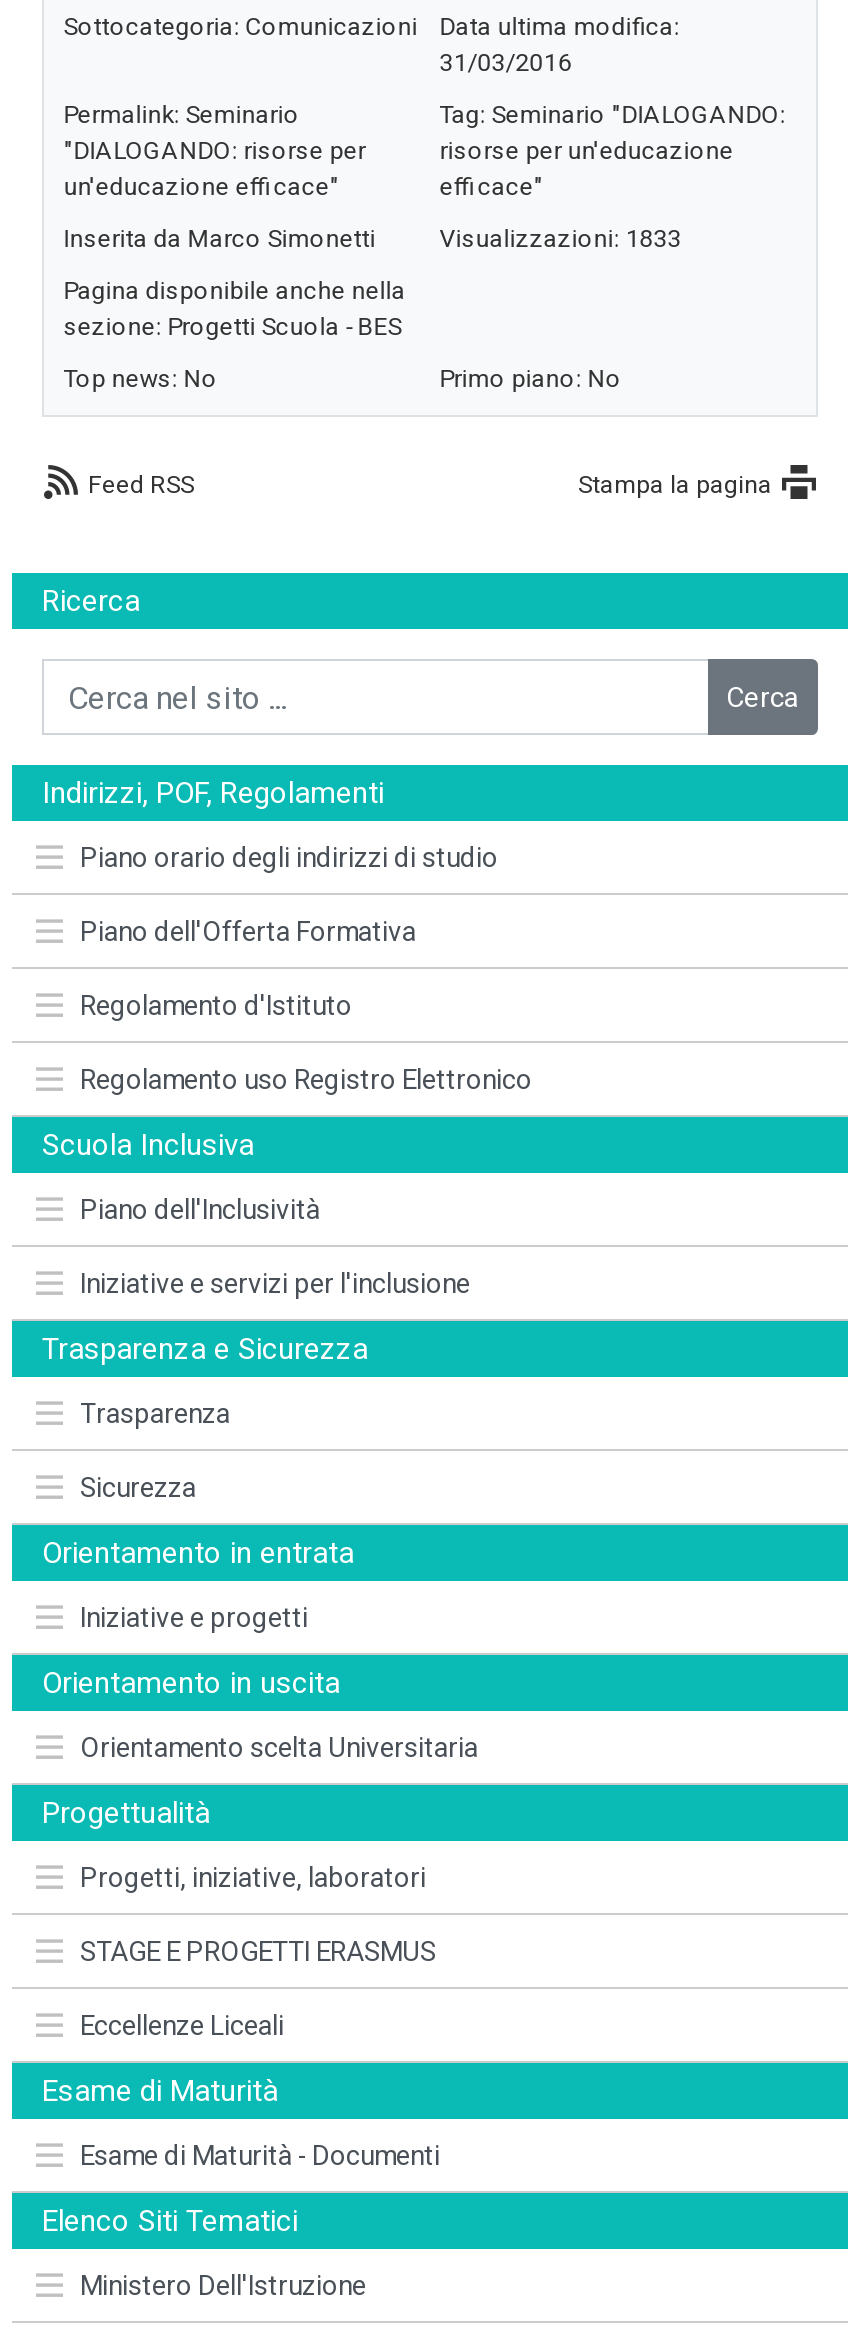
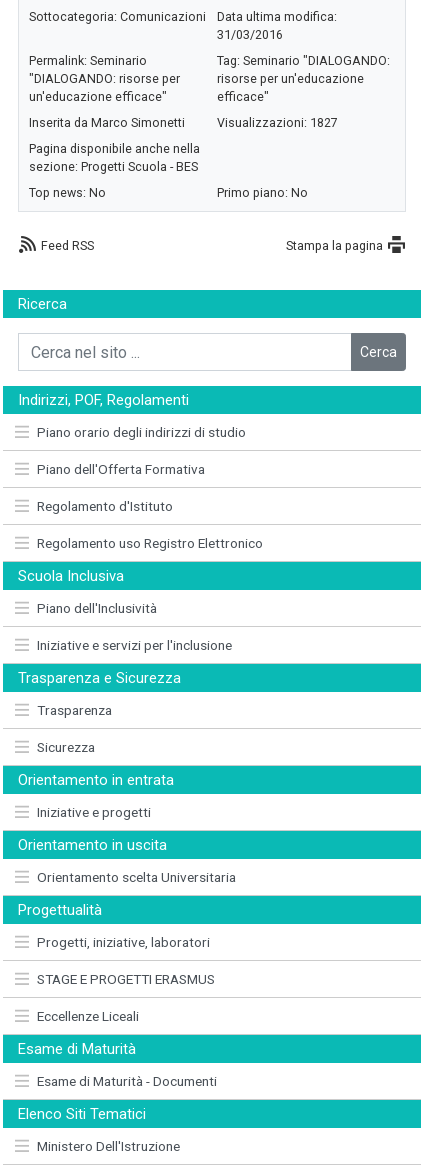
- Visualizzazioni: 1833
+ Visualizzazioni: 1827
